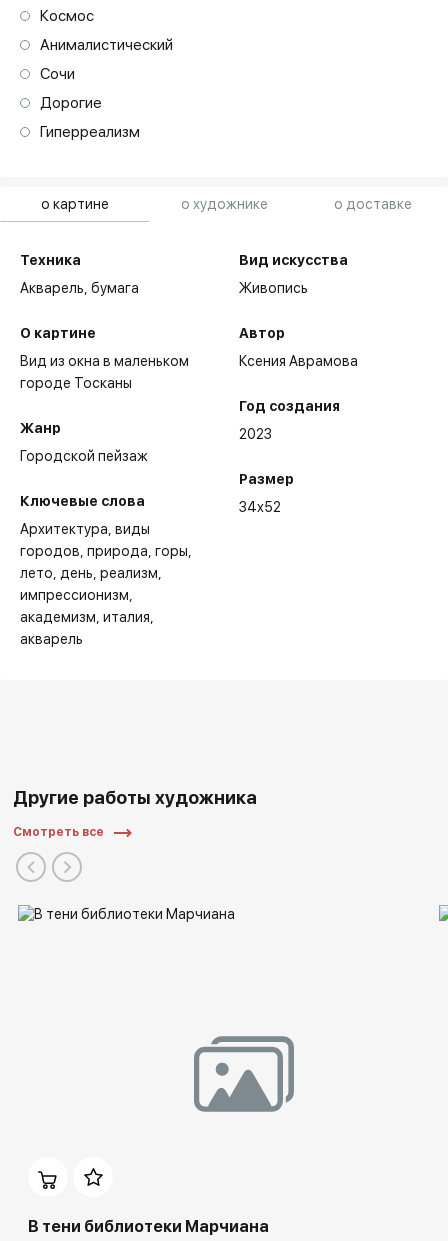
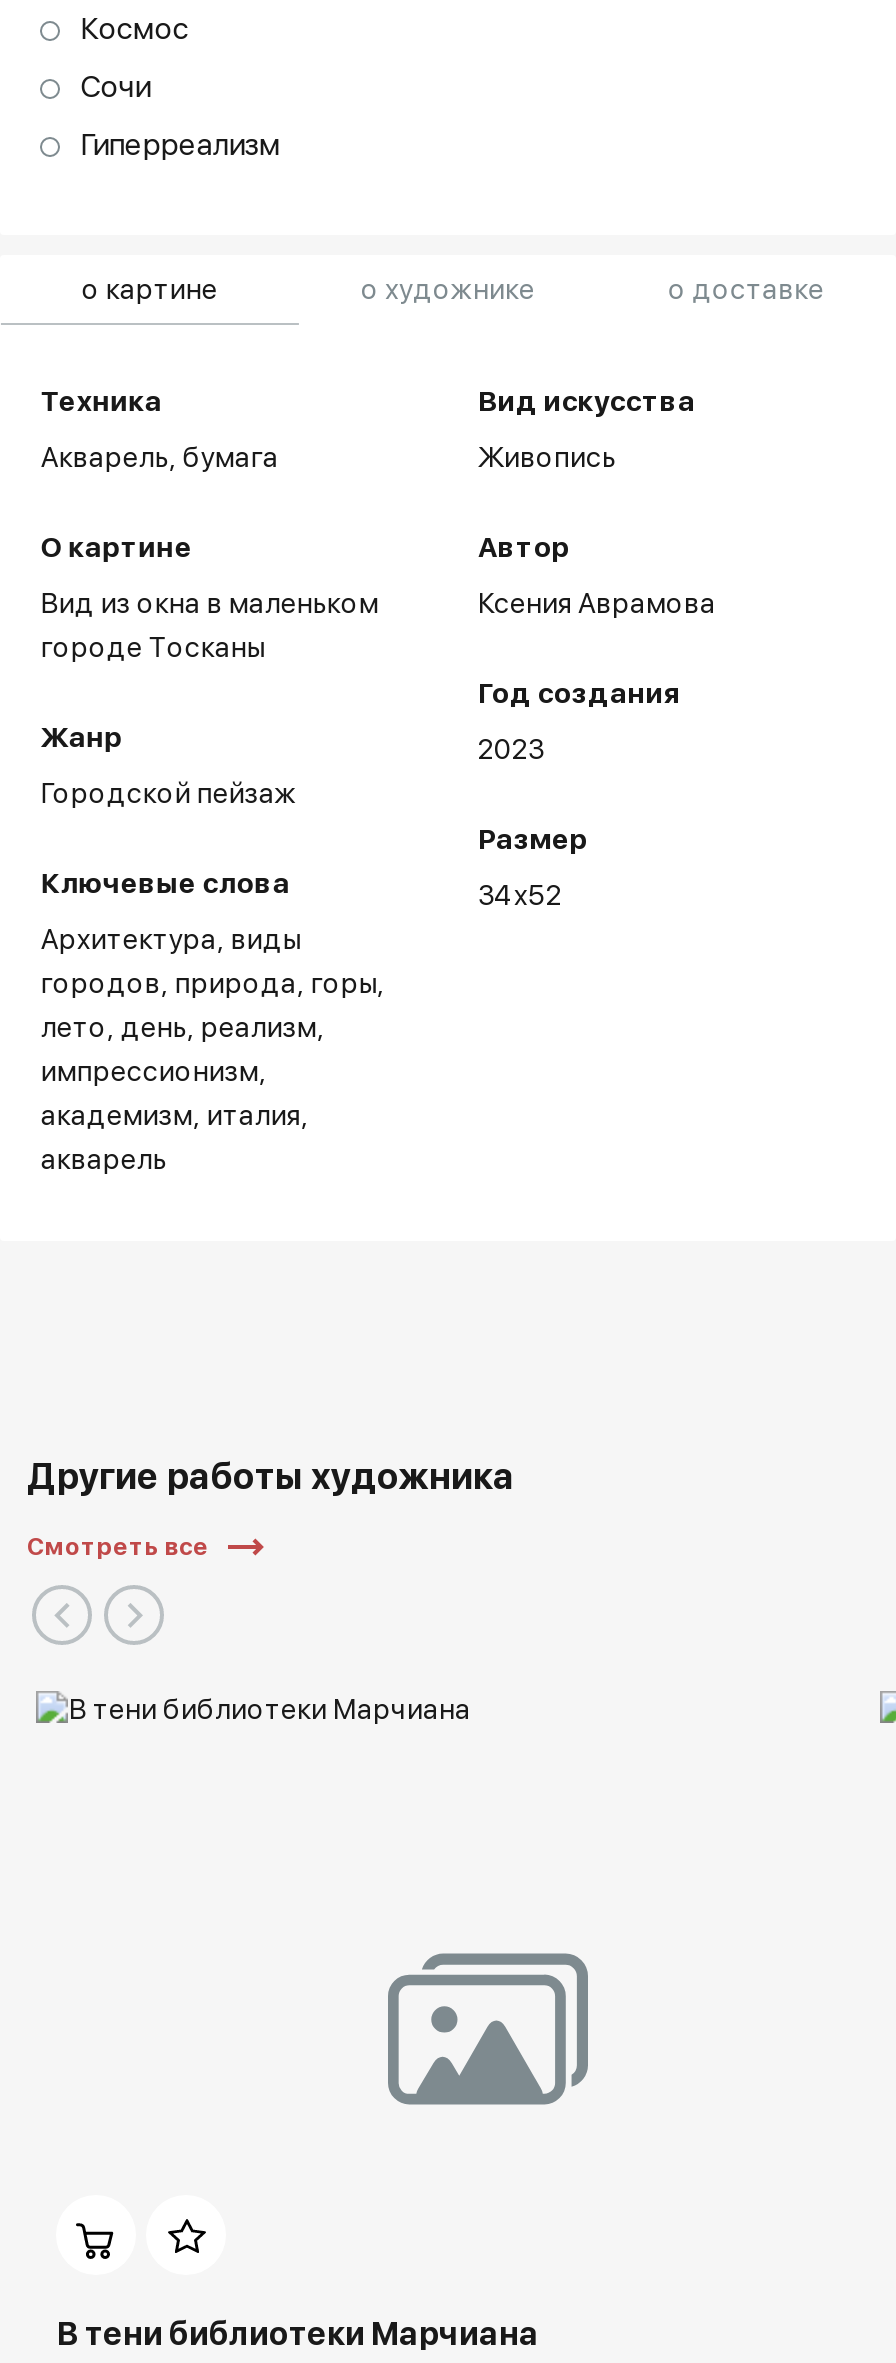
- Анималистический

- Дорогие
